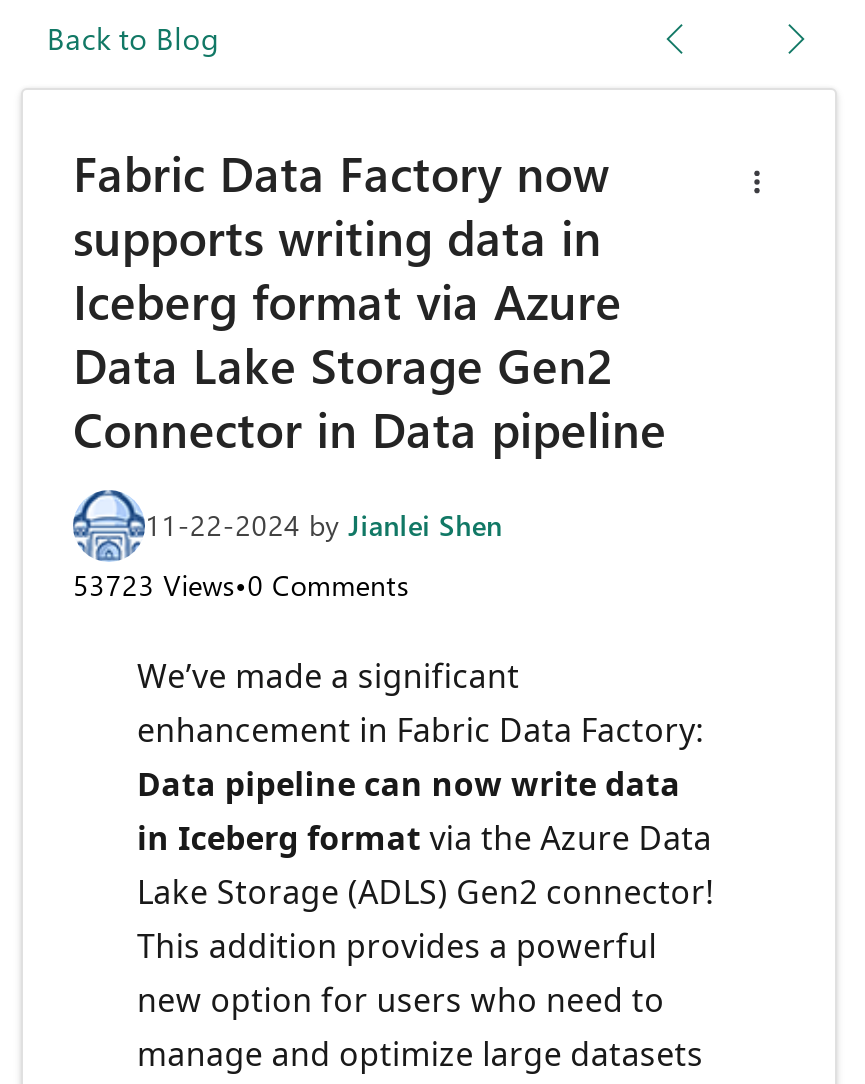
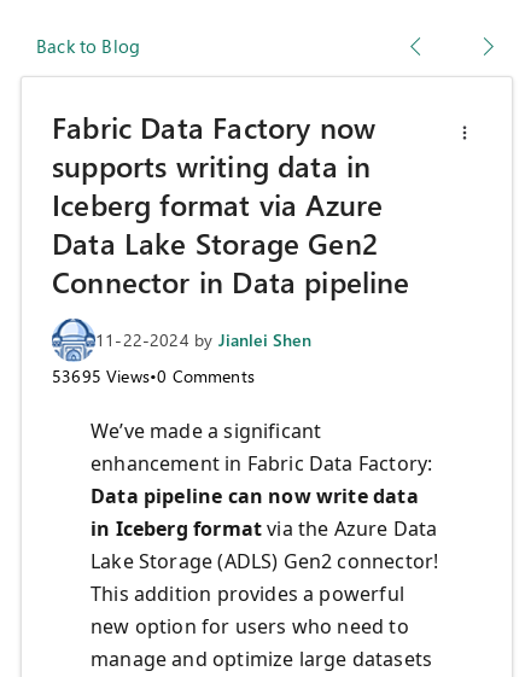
- 53723 Views•0 Comments
+ 53695 Views•0 Comments
